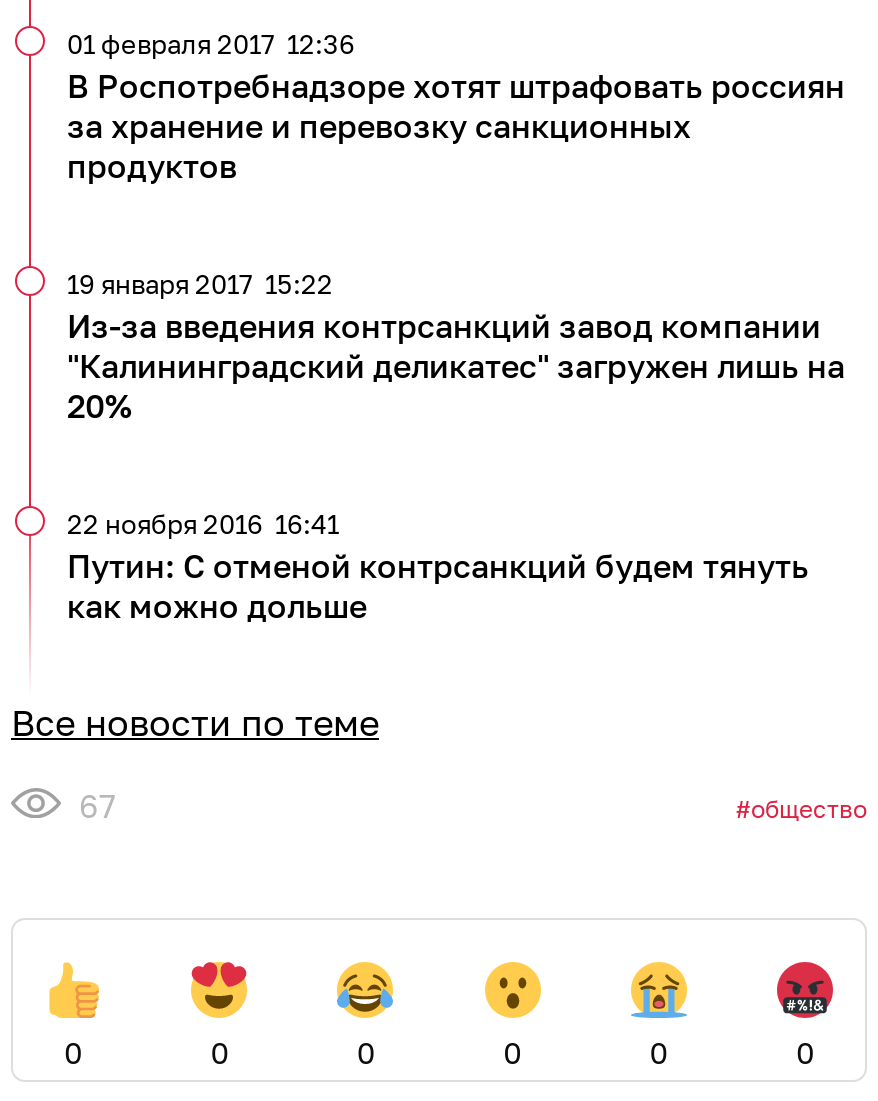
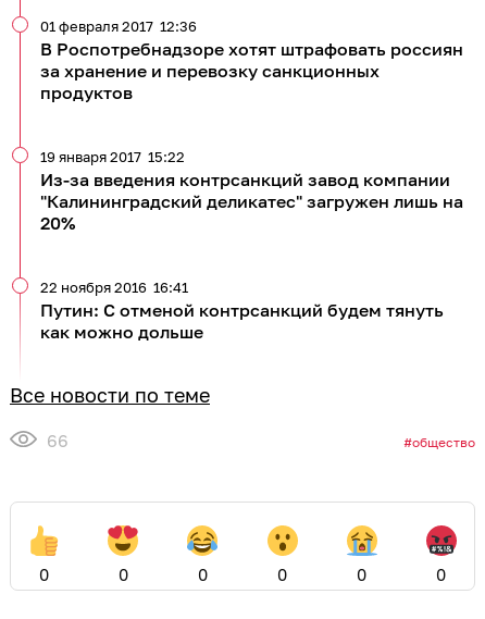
- 67
+ 66
